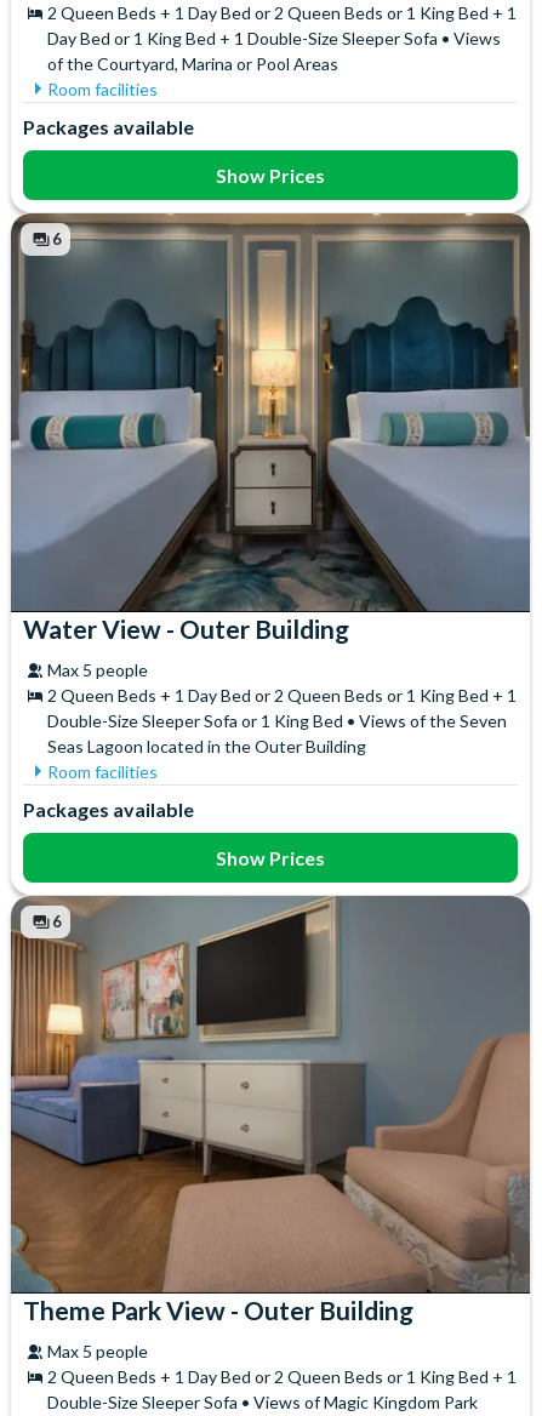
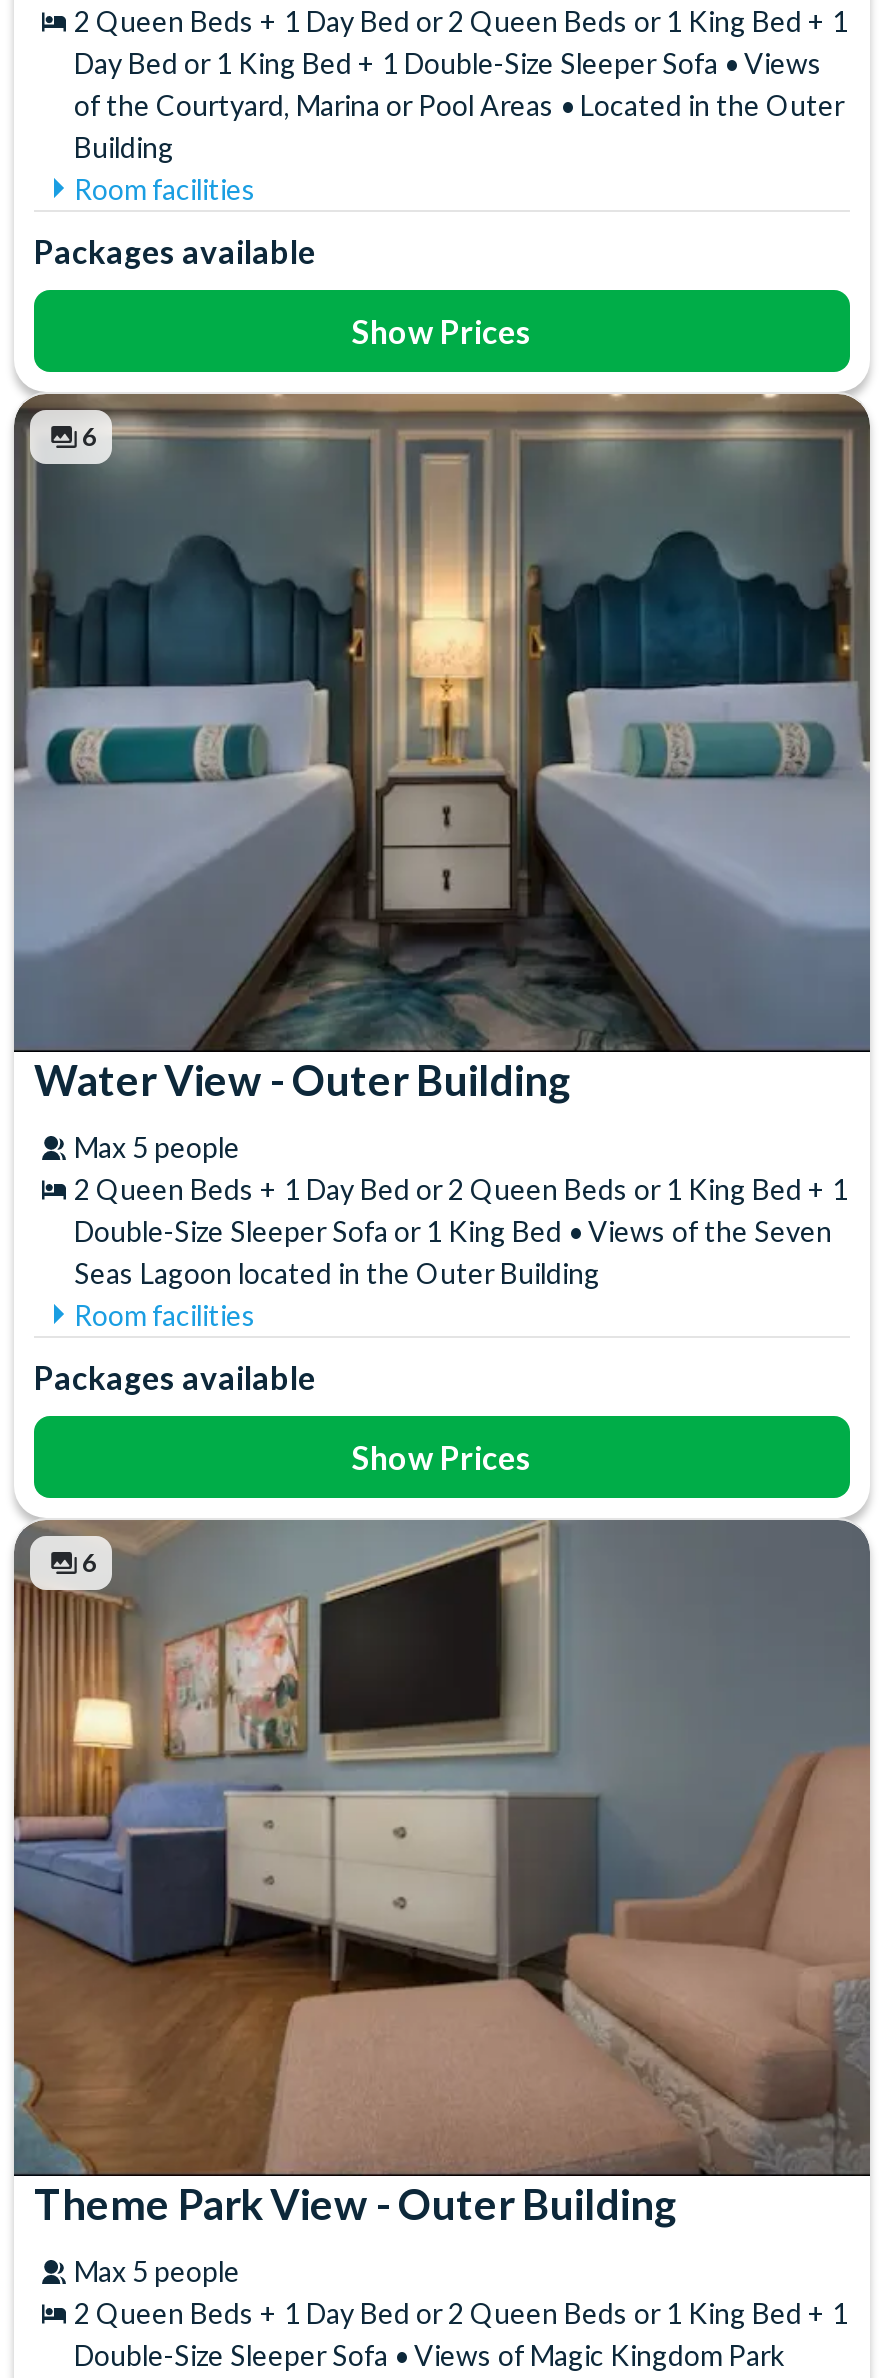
- of the Courtyard, Marina or Pool Areas
+ of the Courtyard, Marina or Pool Areas • Located in the Outer
+ Building
